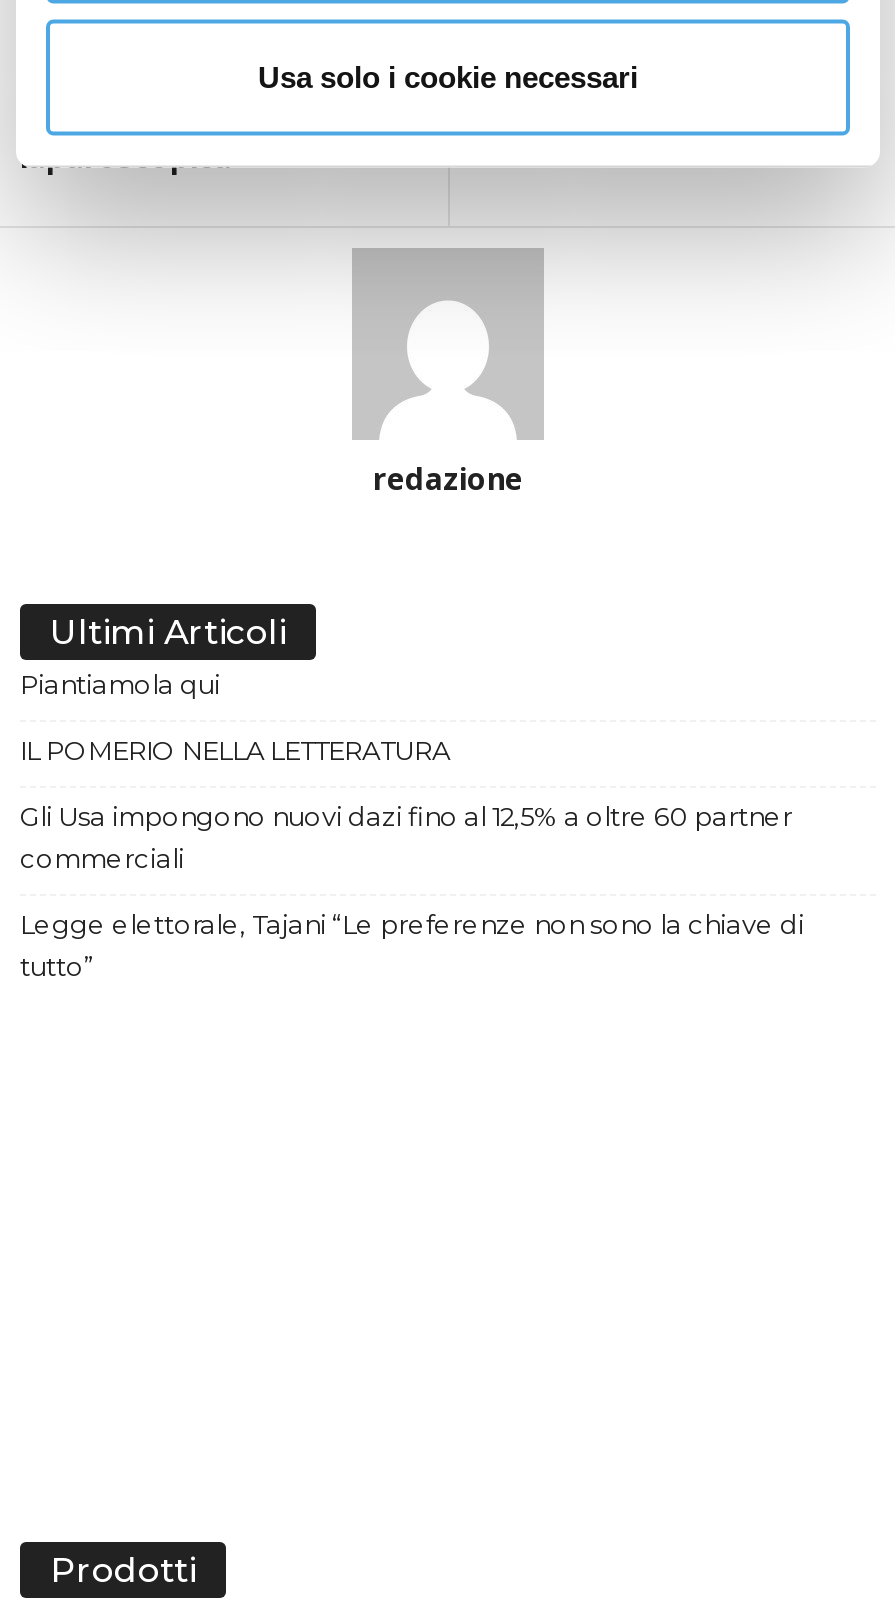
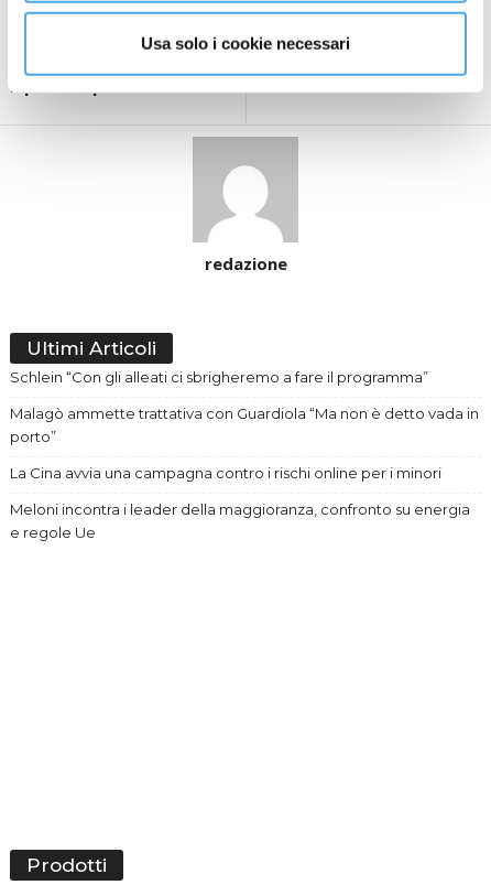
- Piantiamola qui
+ Schlein “Con gli alleati ci sbrigheremo a fare il programma”

- IL POMERIO NELLA LETTERATURA
+ Malagò ammette trattativa con Guardiola “Ma non è detto vada in
+ porto”

- Gli Usa impongono nuovi dazi fino al 12,5% a oltre 60 partner
- commerciali
+ La Cina avvia una campagna contro i rischi online per i minori

- Legge elettorale, Tajani “Le preferenze non sono la chiave di
- tutto”
+ Meloni incontra i leader della maggioranza, confronto su energia
+ e regole Ue
